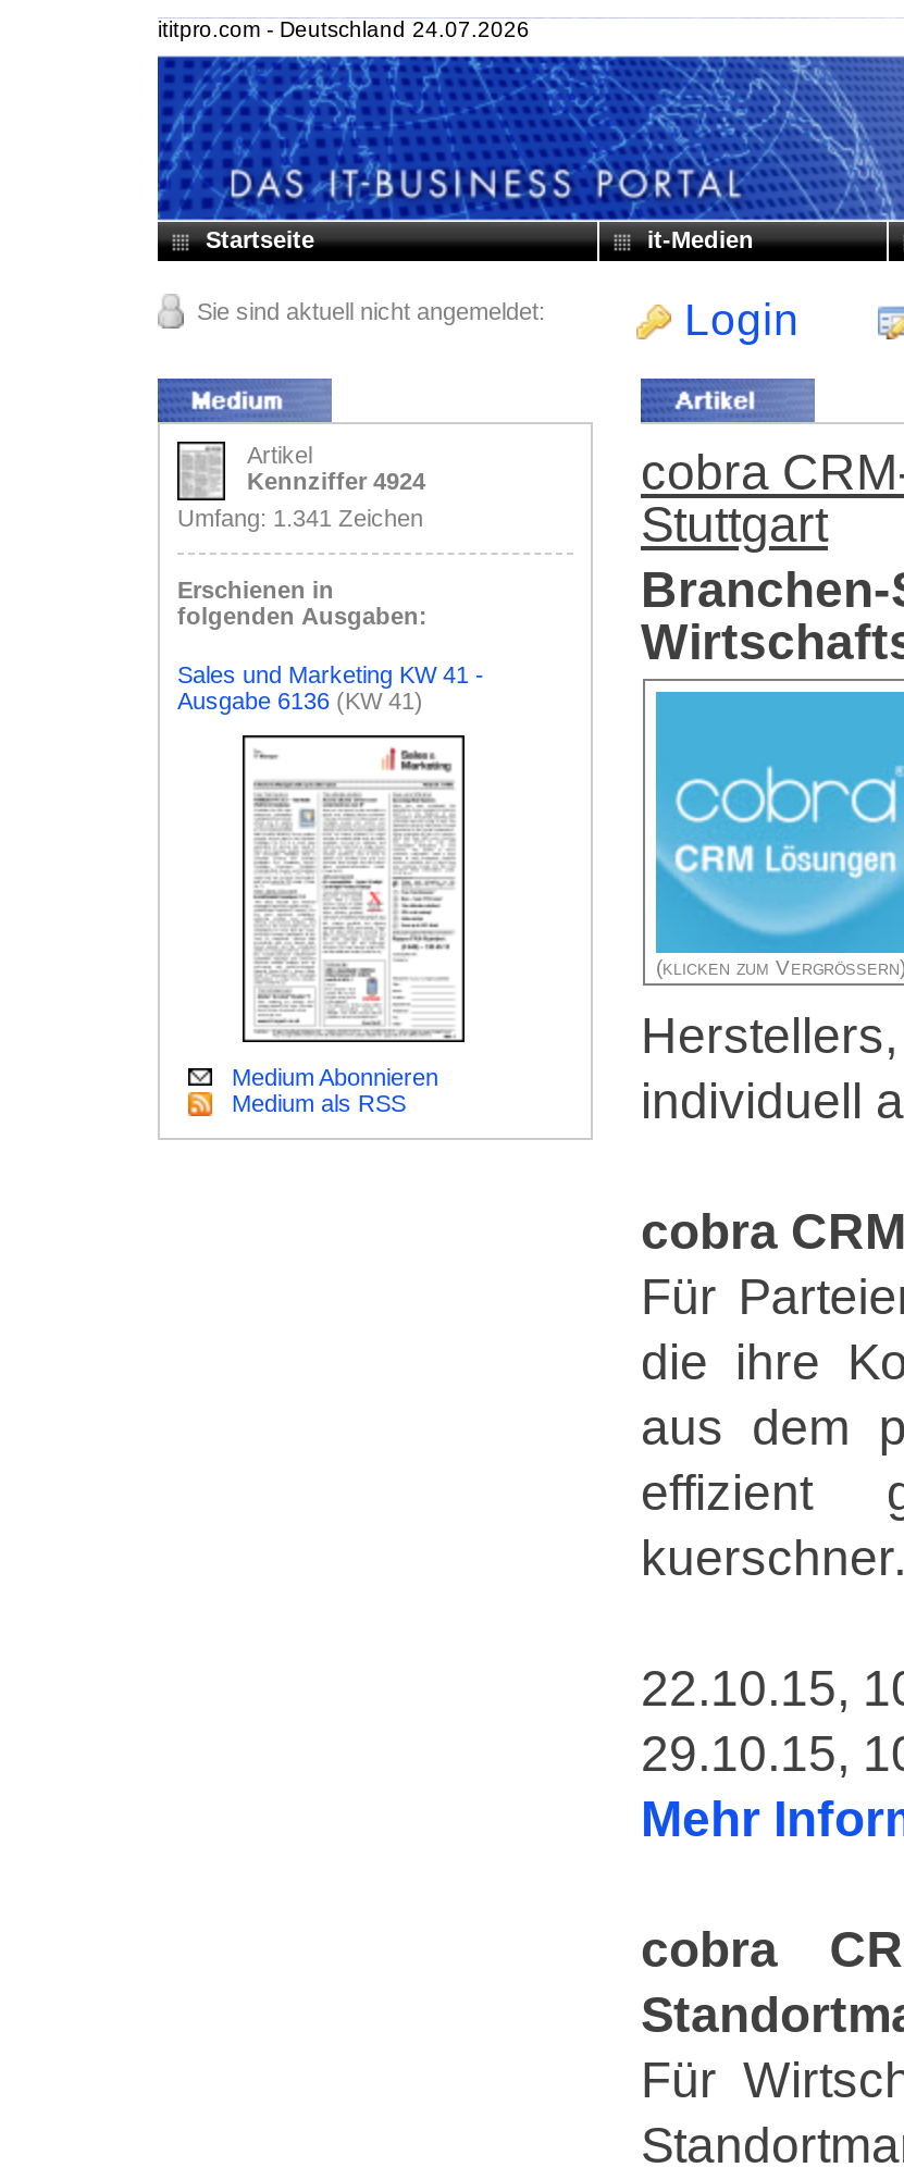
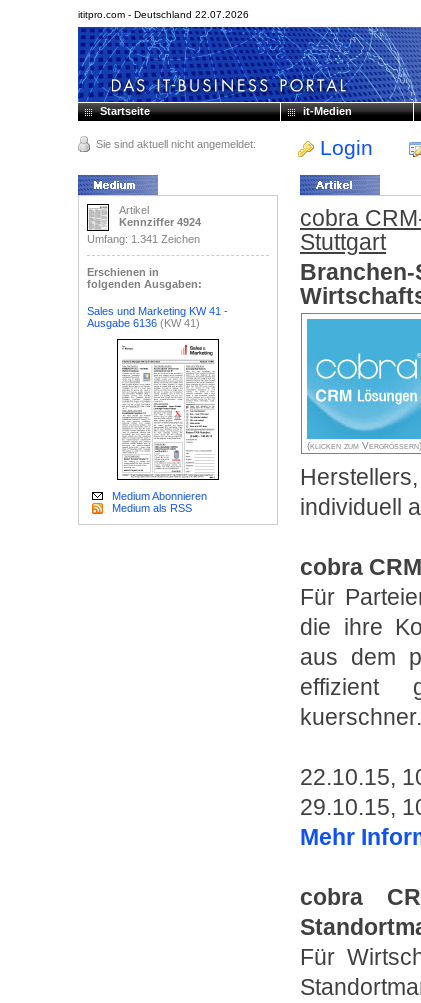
- ititpro.com - Deutschland 24.07.2026
+ ititpro.com - Deutschland 22.07.2026
